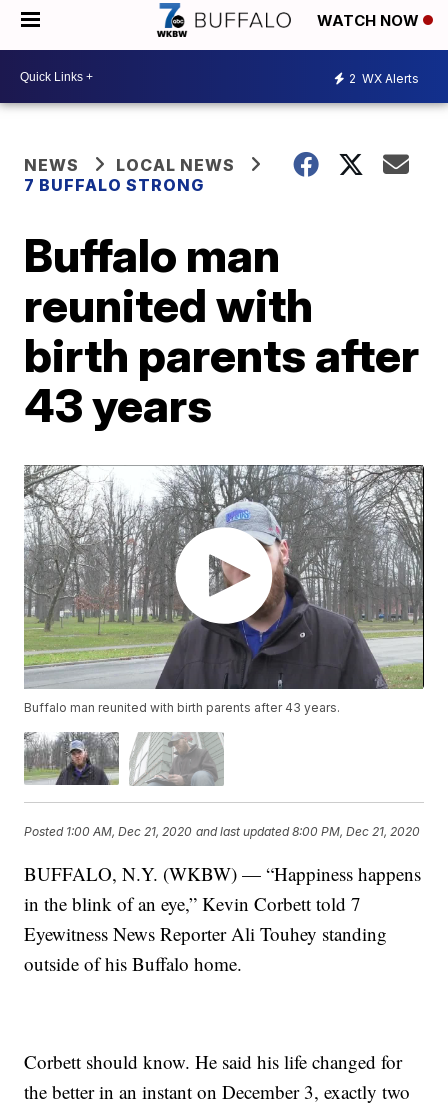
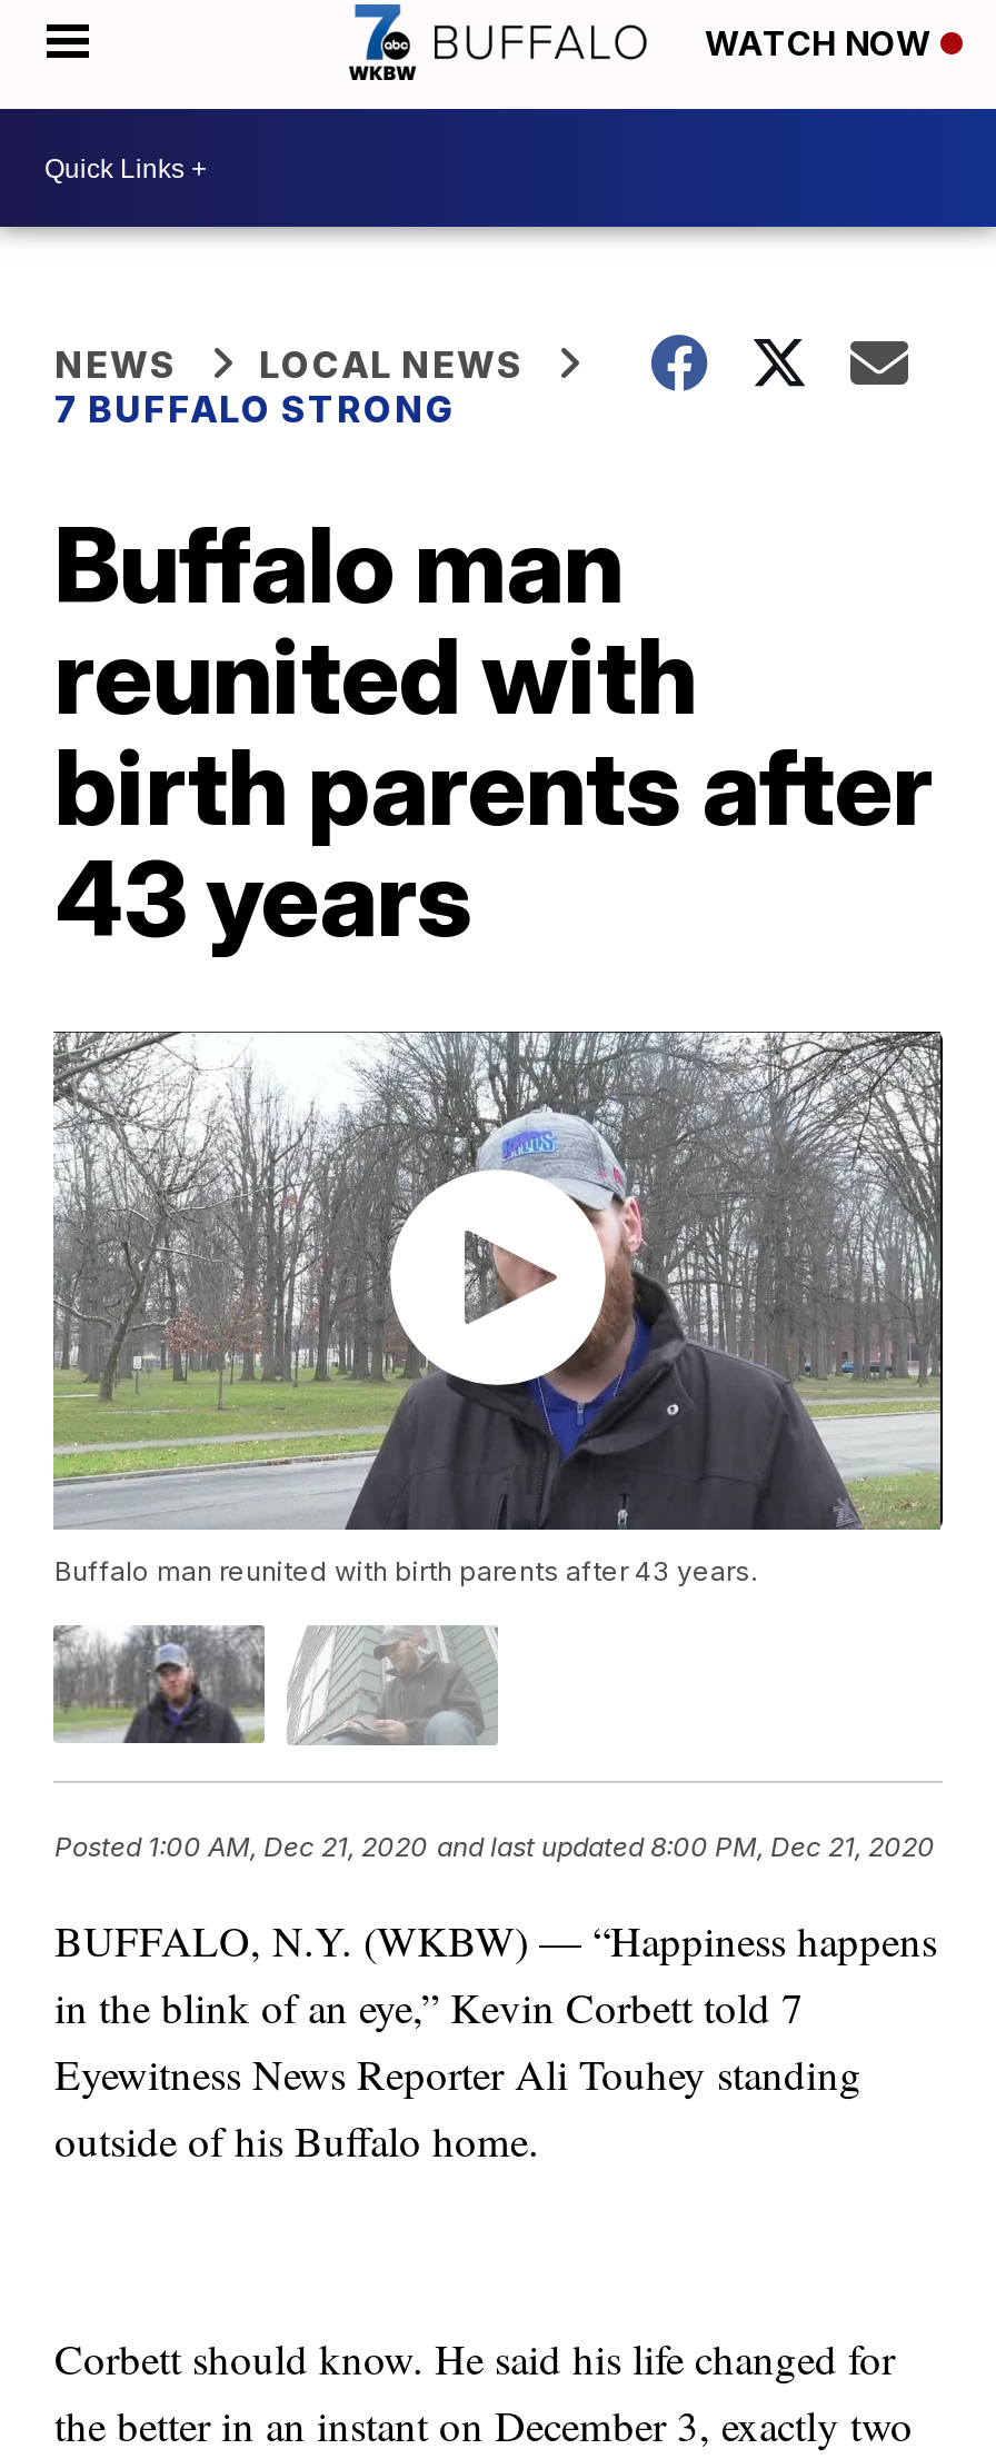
- 2 WX Alerts
